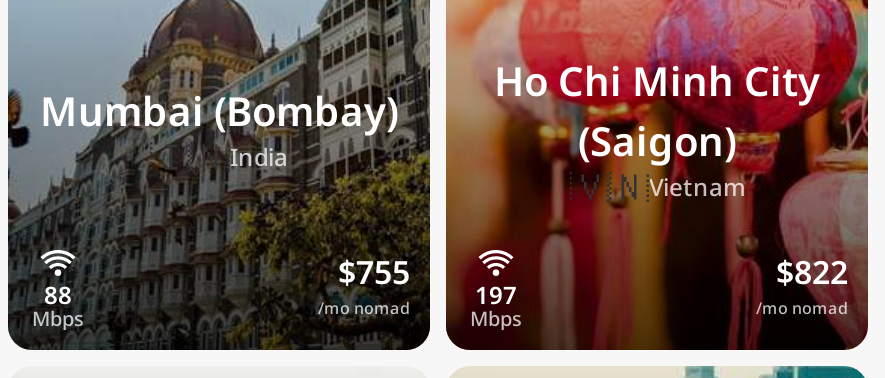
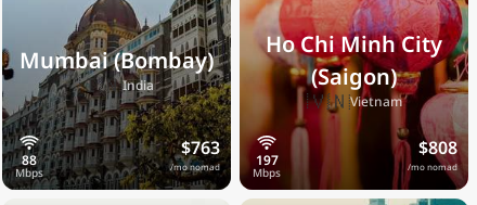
- $755
+ $763

- $822
+ $808
